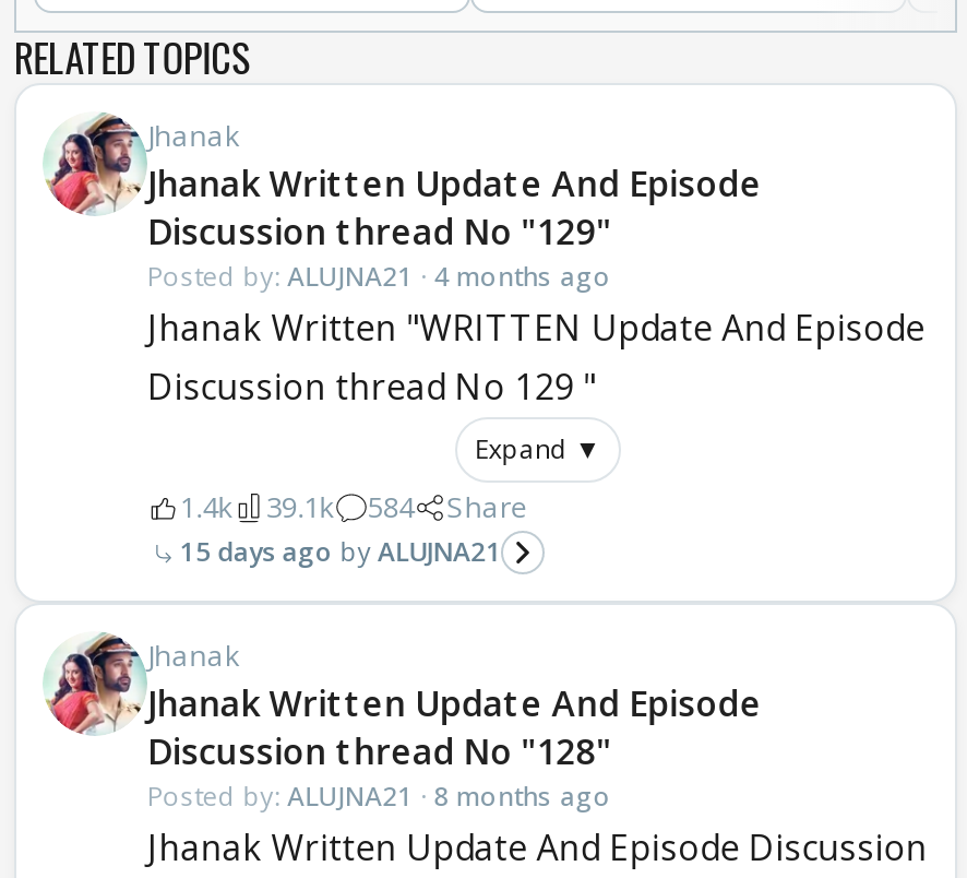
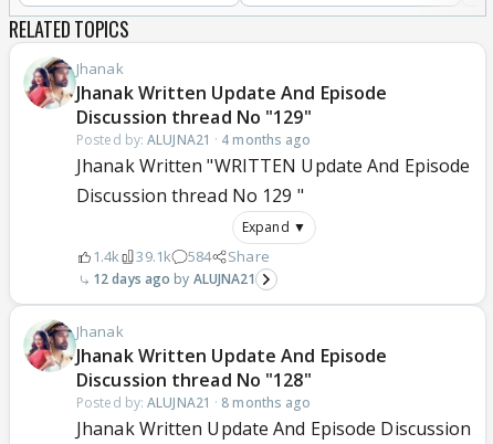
- 15 days ago ALUJNA21
+ 12 days ago ALUJNA21
